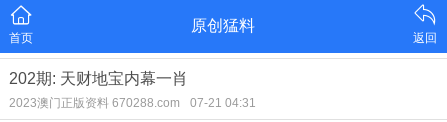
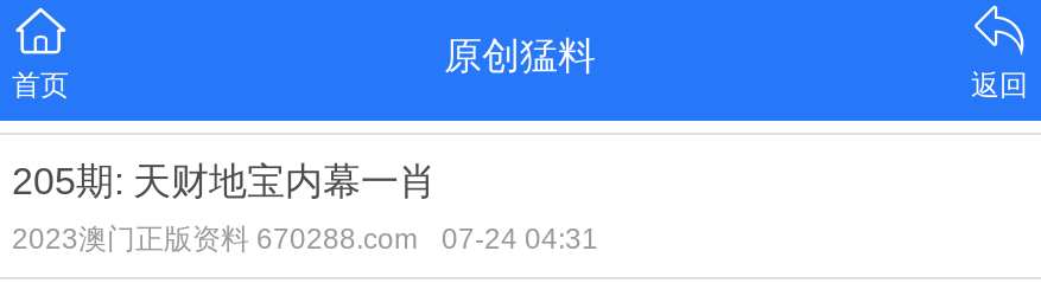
- 202期: 天财地宝内幕一肖
+ 205期: 天财地宝内幕一肖

- 2023澳门正版资料 670288.com 07-21 04:31
+ 2023澳门正版资料 670288.com 07-24 04:31
